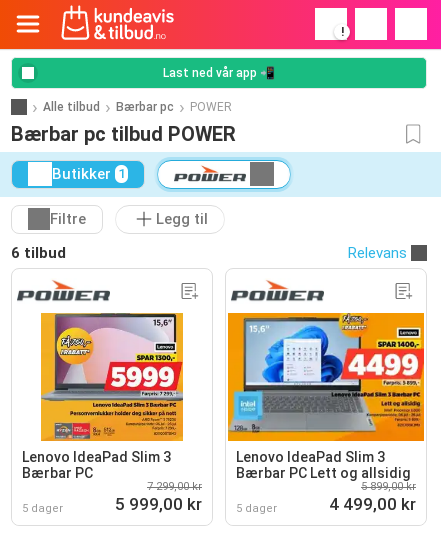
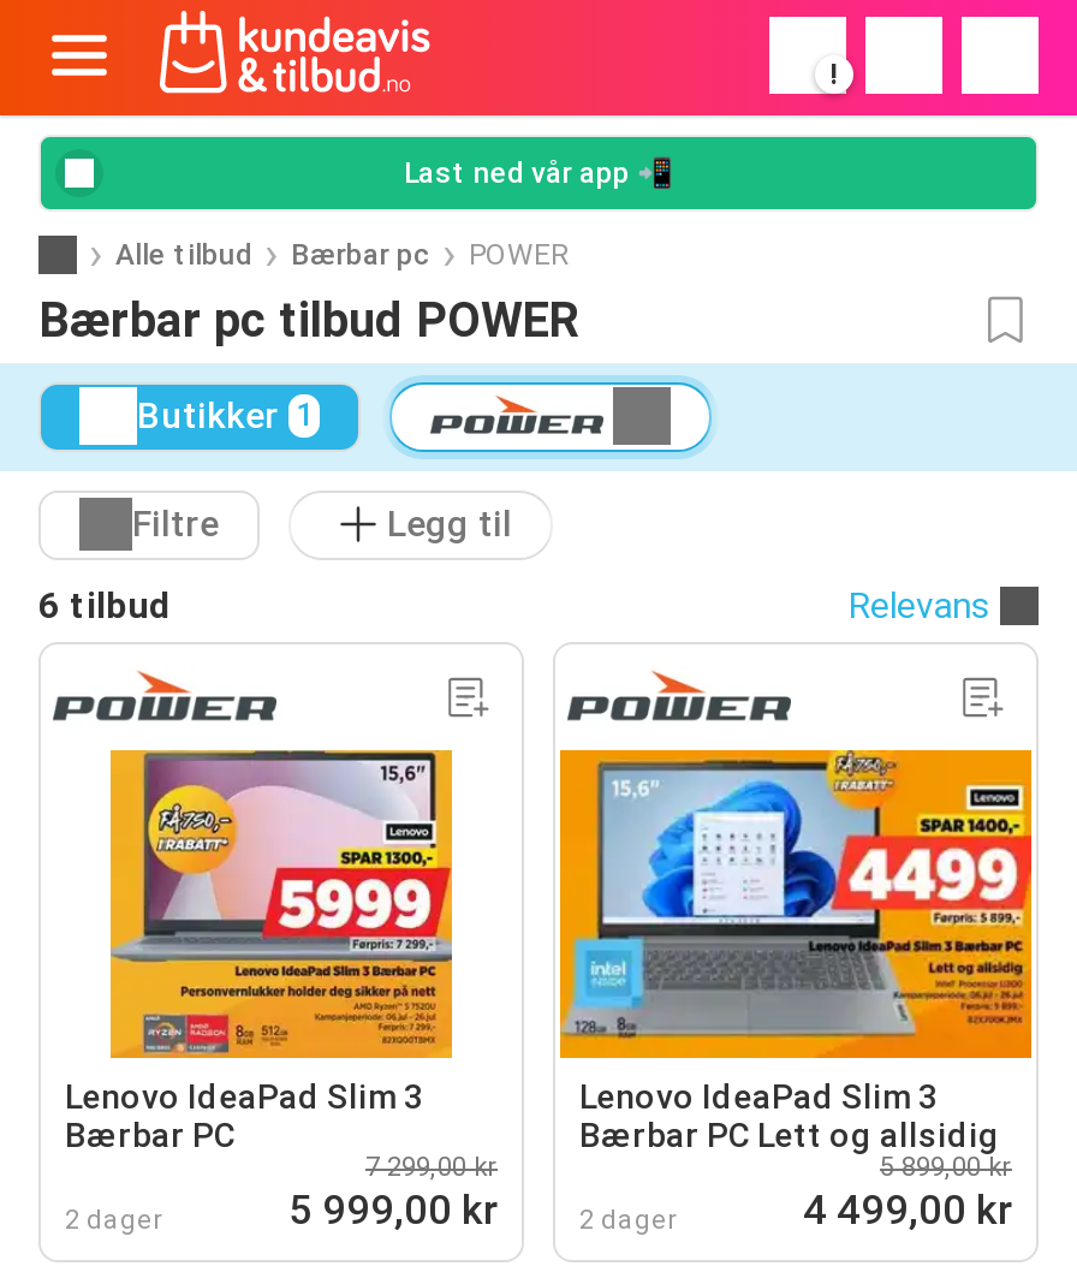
- 5 dager
+ 2 dager

- 5 dager
+ 2 dager
